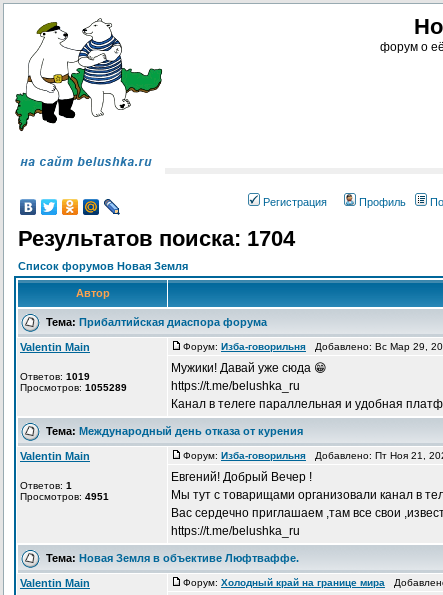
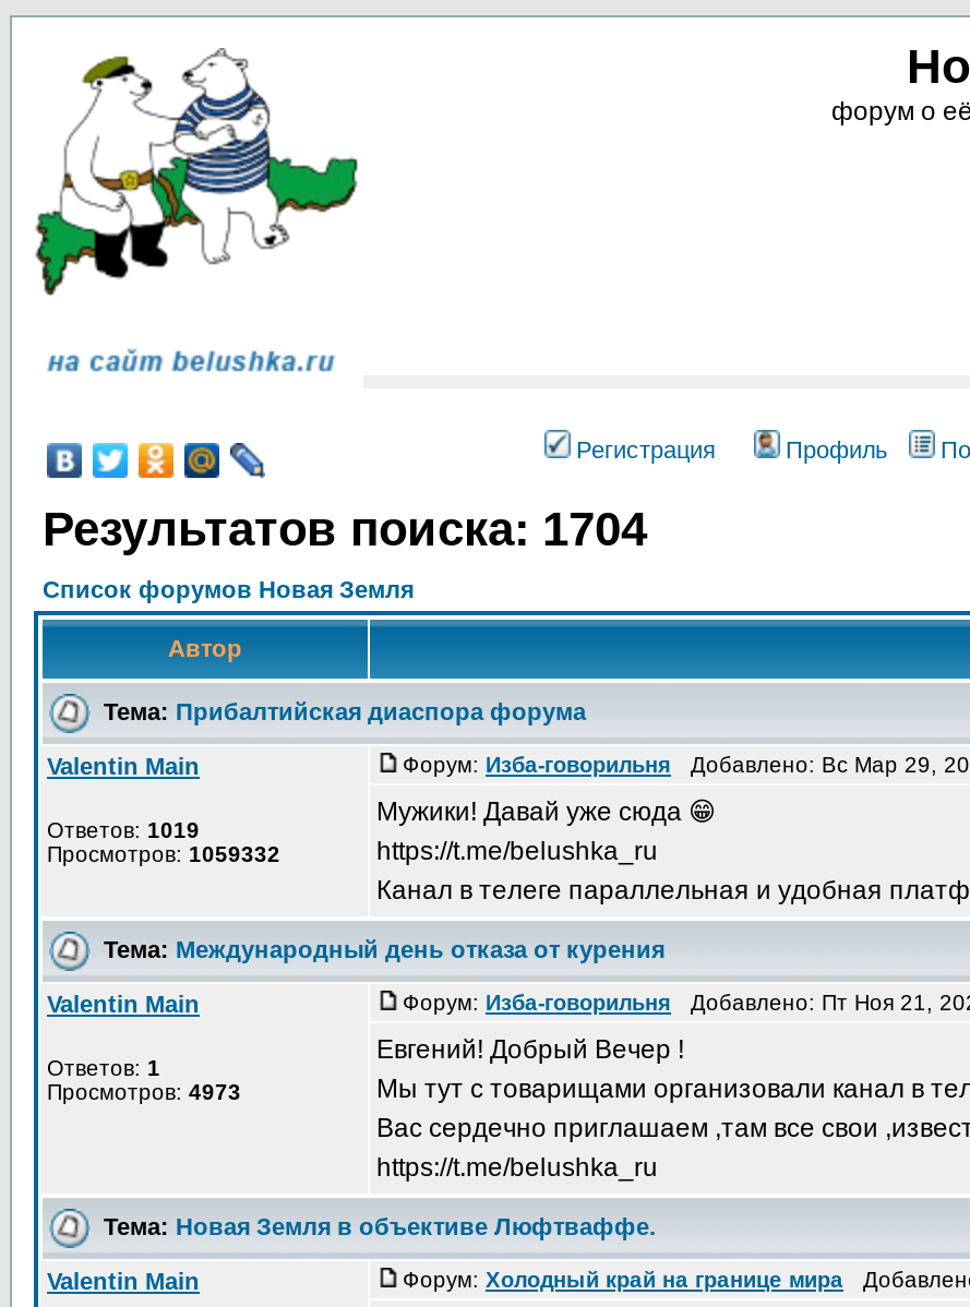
- Просмотров: 1055289
+ Просмотров: 1059332

- Просмотров: 4951
+ Просмотров: 4973
